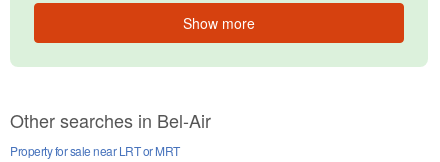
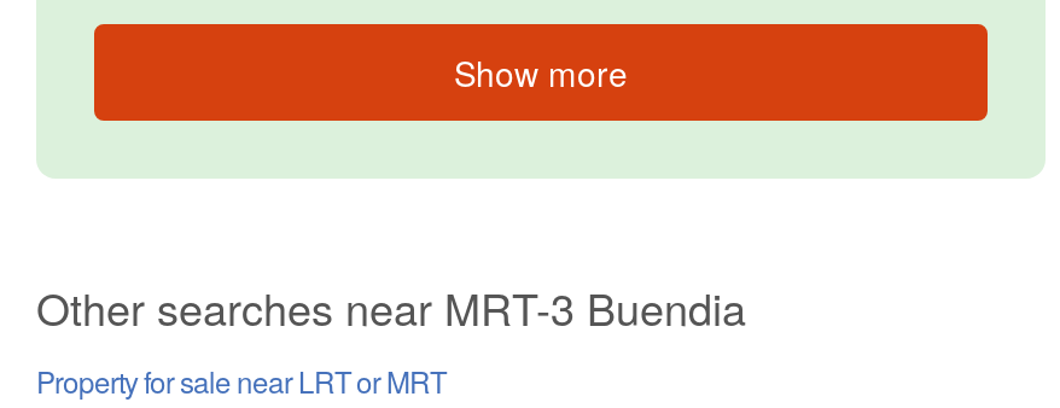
- Other searches in Bel-Air
+ Other searches near MRT-3 Buendia
